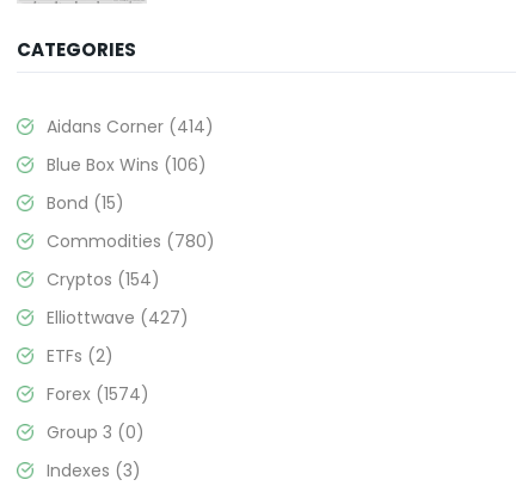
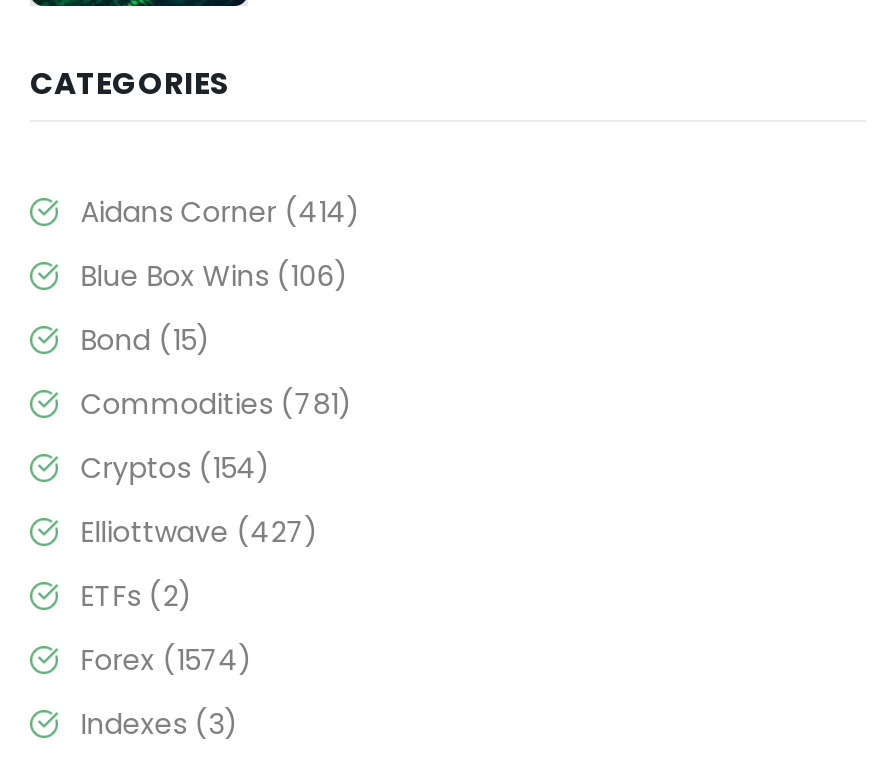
- Commodities (780)
+ Commodities (781)

- Group 3 (0)
